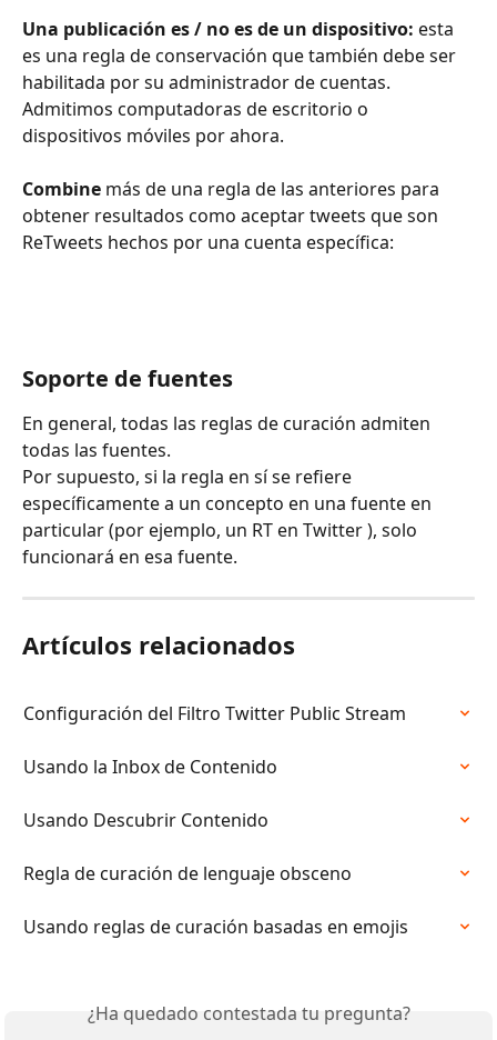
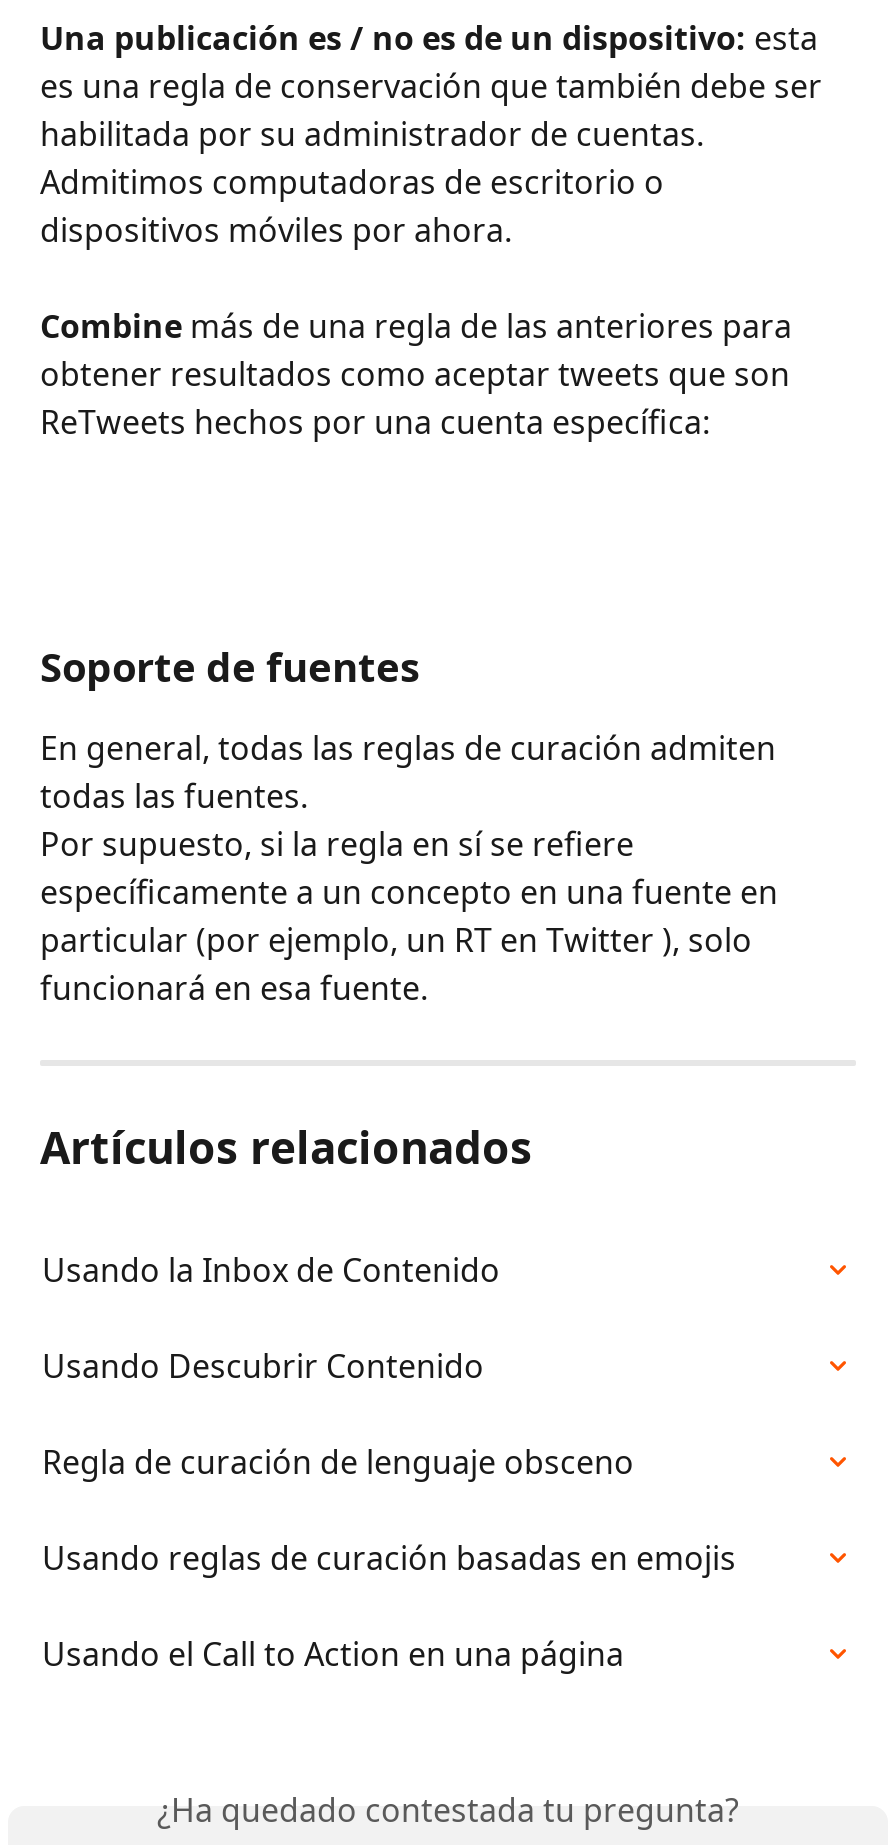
- Configuración del Filtro Twitter Public Stream

moved up: Usando la Inbox de Contenido | Usando Descubrir Contenido | Regla de curación de lenguaje obsceno | Usando reglas de curación basadas en emojis

+ Usando el Call to Action en una página
